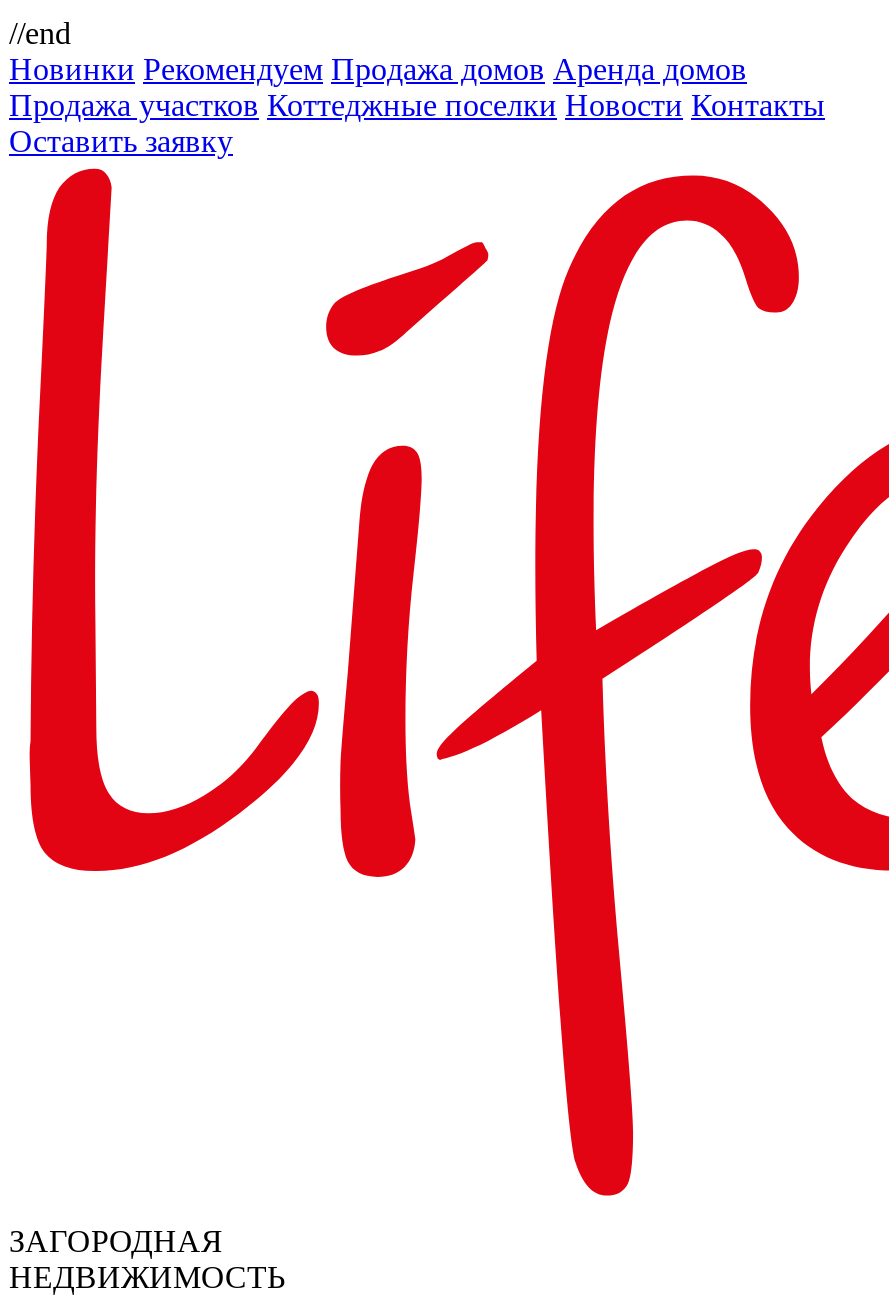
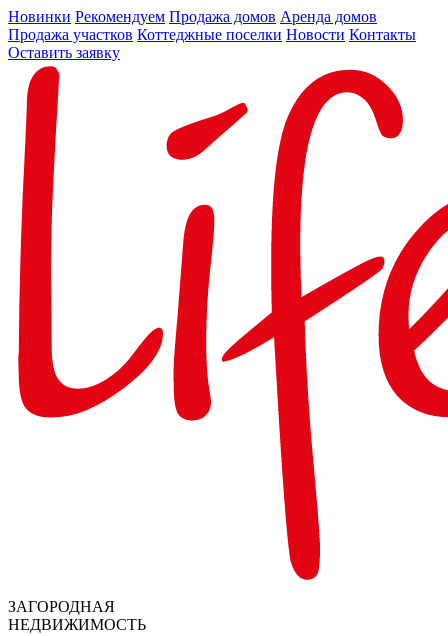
- //end
